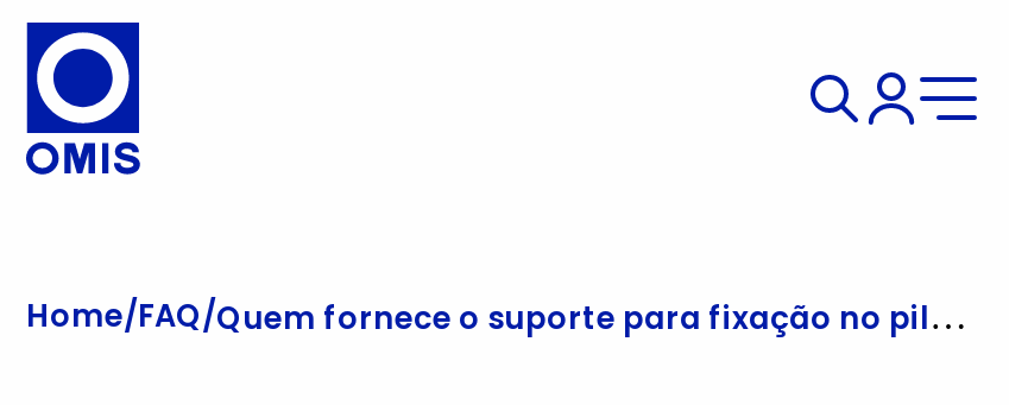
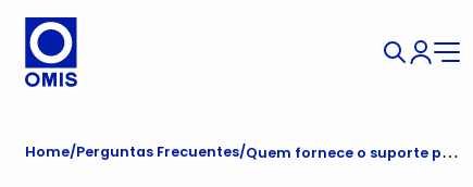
- Home FAQ
+ Home Perguntas Frecuentes
